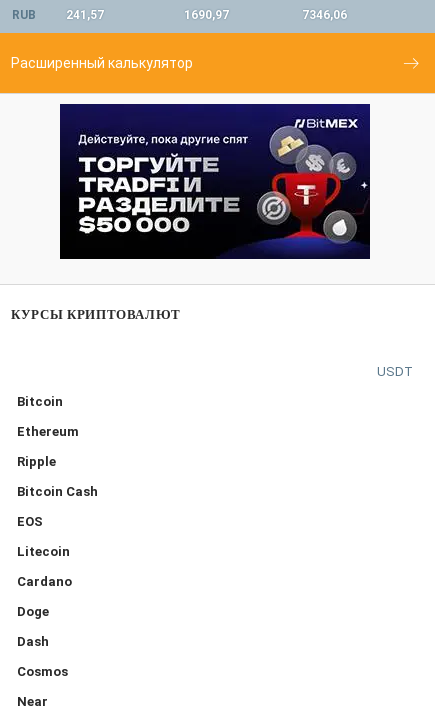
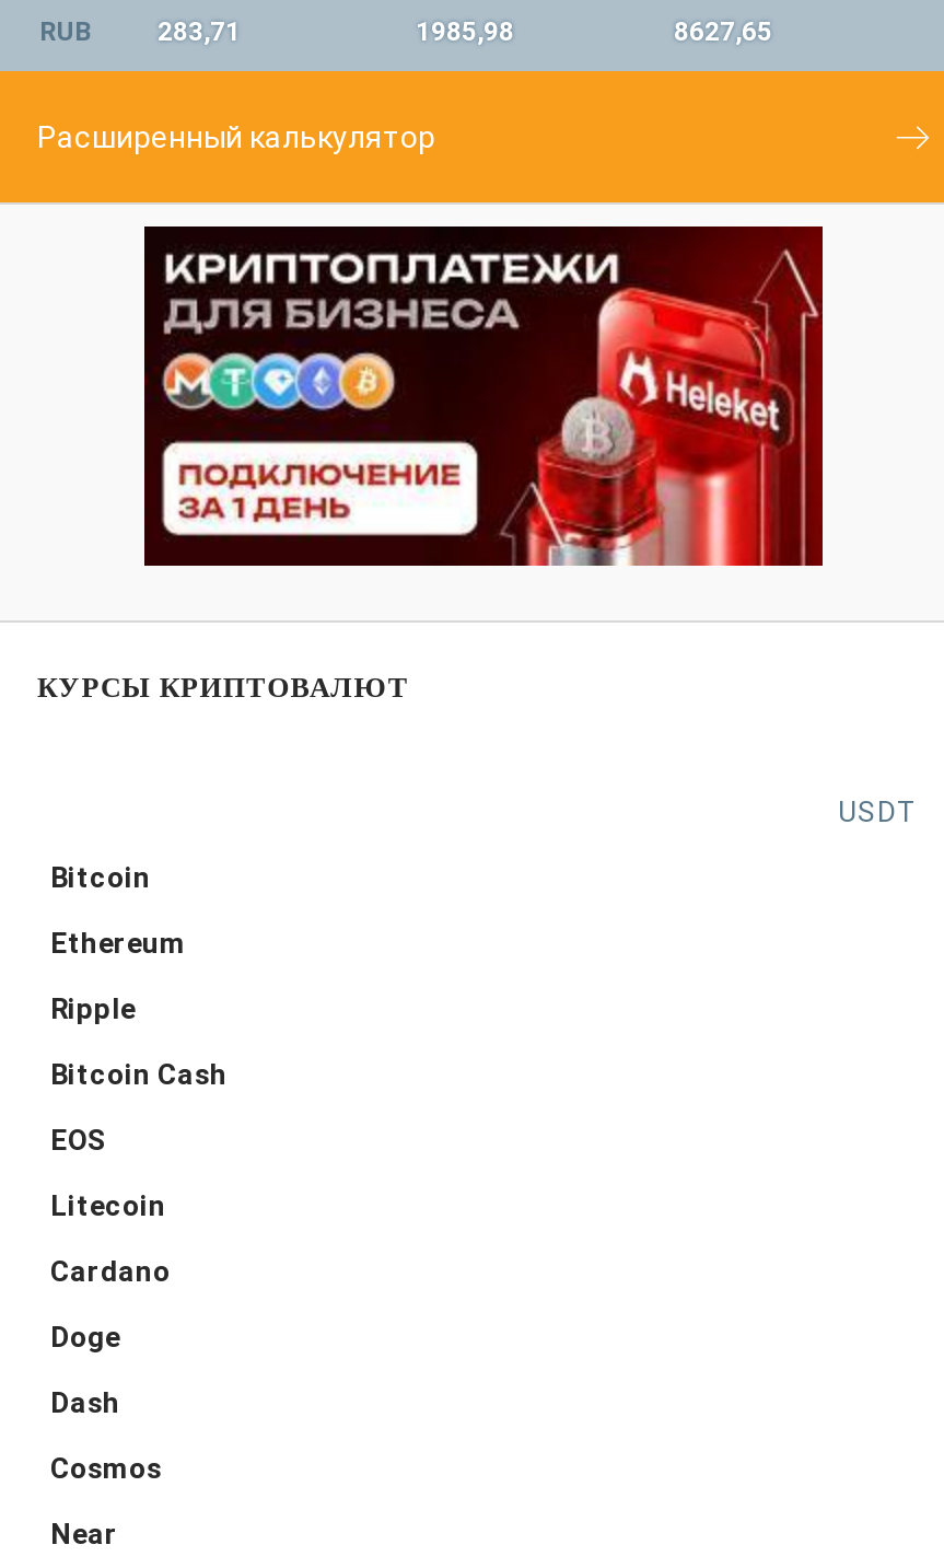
- 241,57
+ 283,71

- 1690,97
+ 1985,98

- 7346,06
+ 8627,65

- [image]
+ [image]
